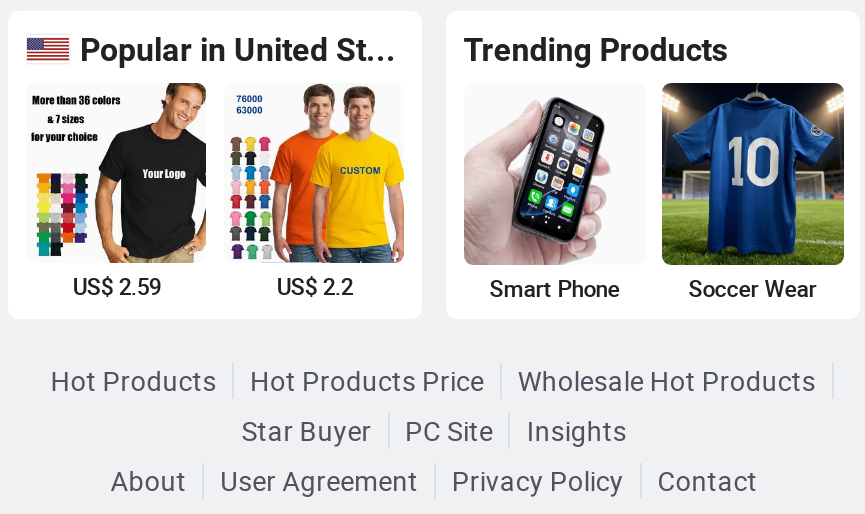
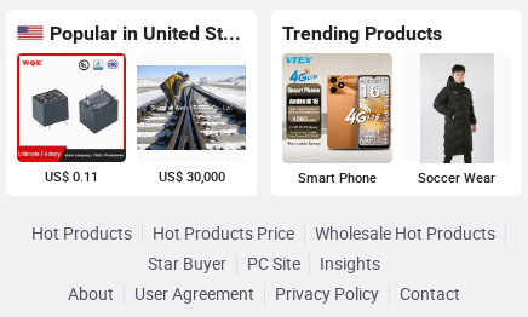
- [image]
- US$ 2.59
+ [image]
+ US$ 0.11

- [image]
- US$ 2.2
+ [image]
+ US$ 30,000

- [image]
+ [image]

- [image]
+ [image]
